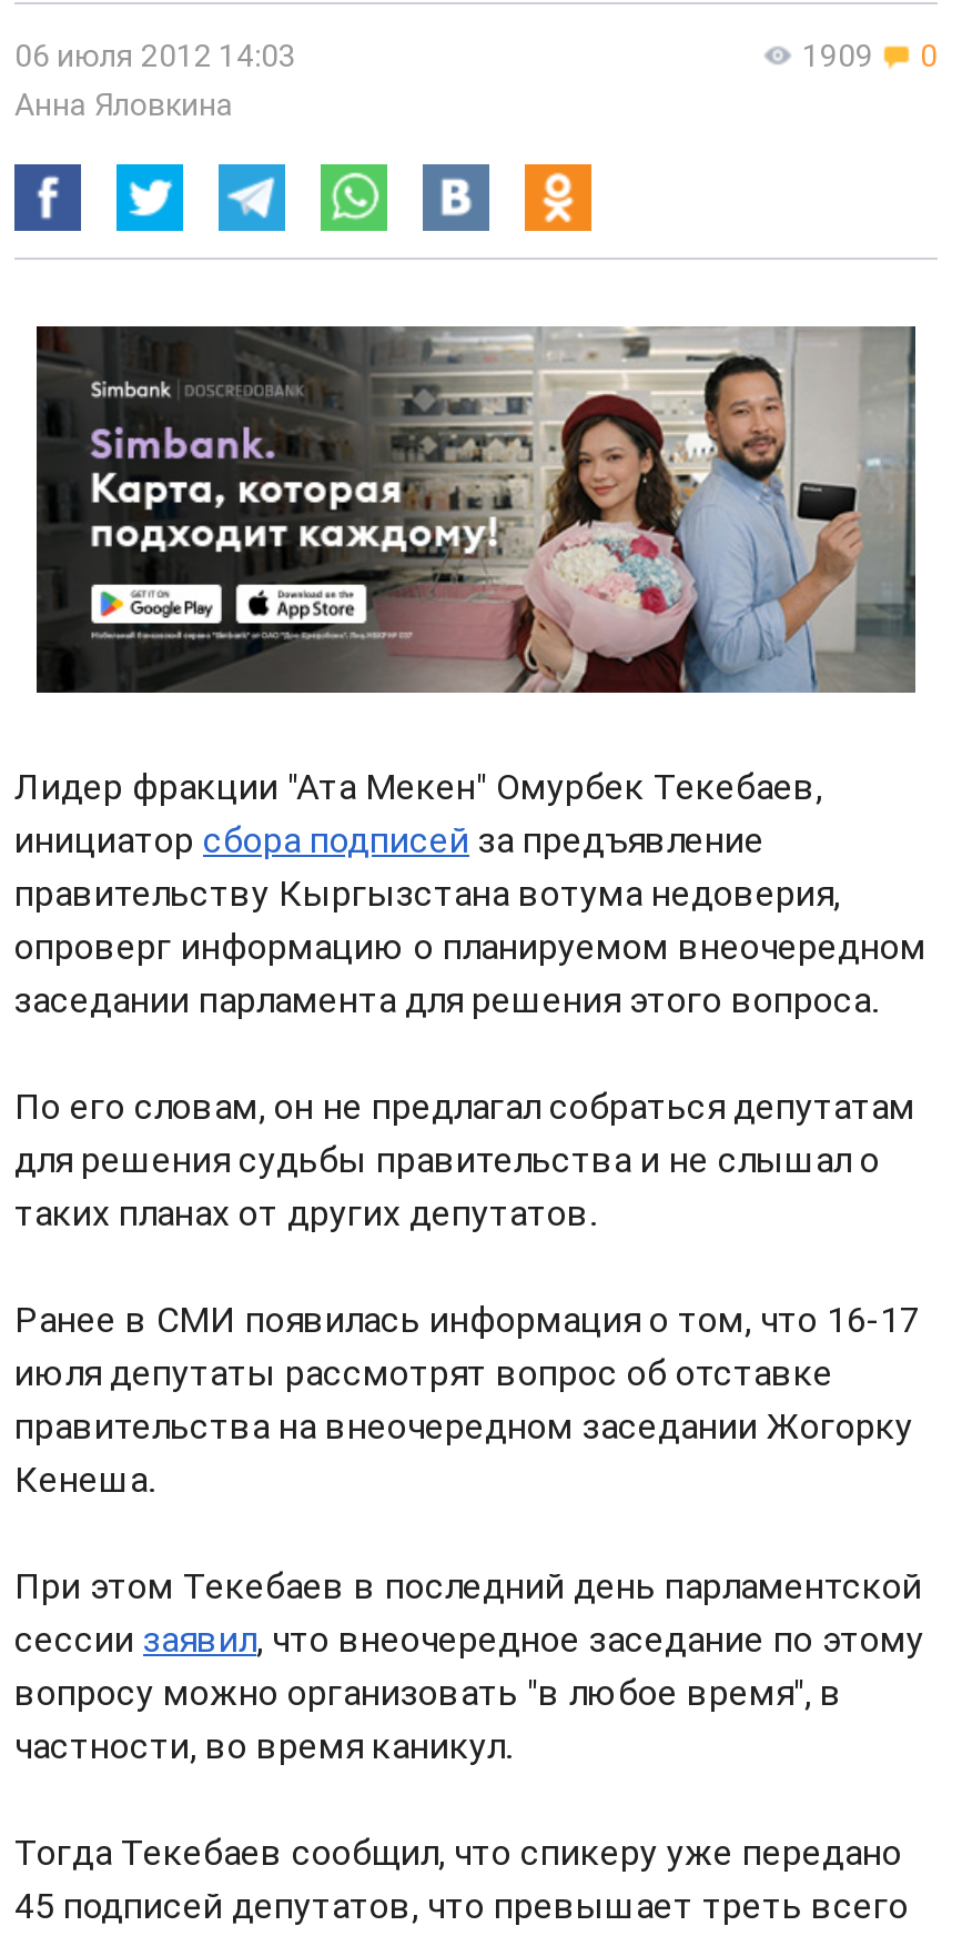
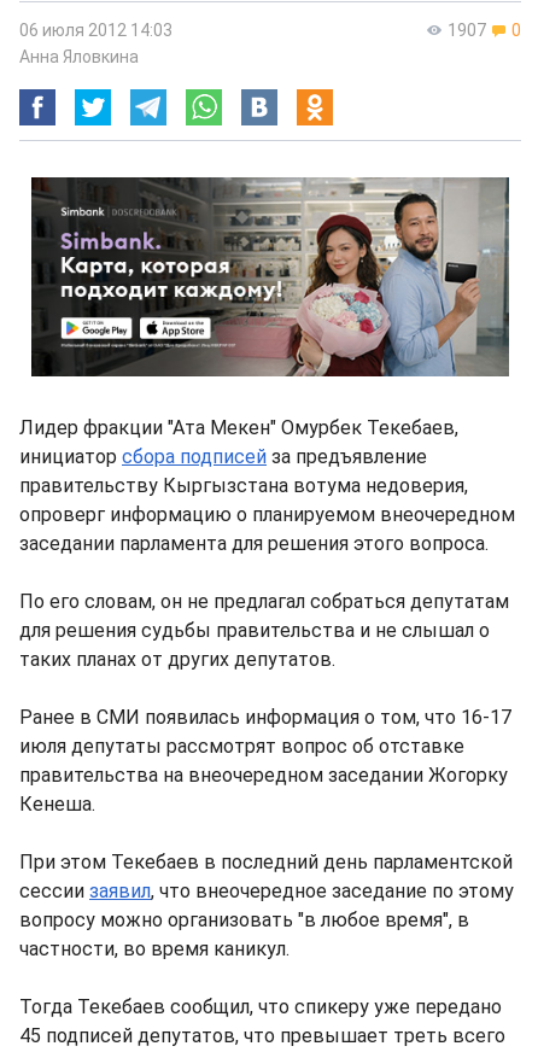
- 1909 0
+ 1907 0
